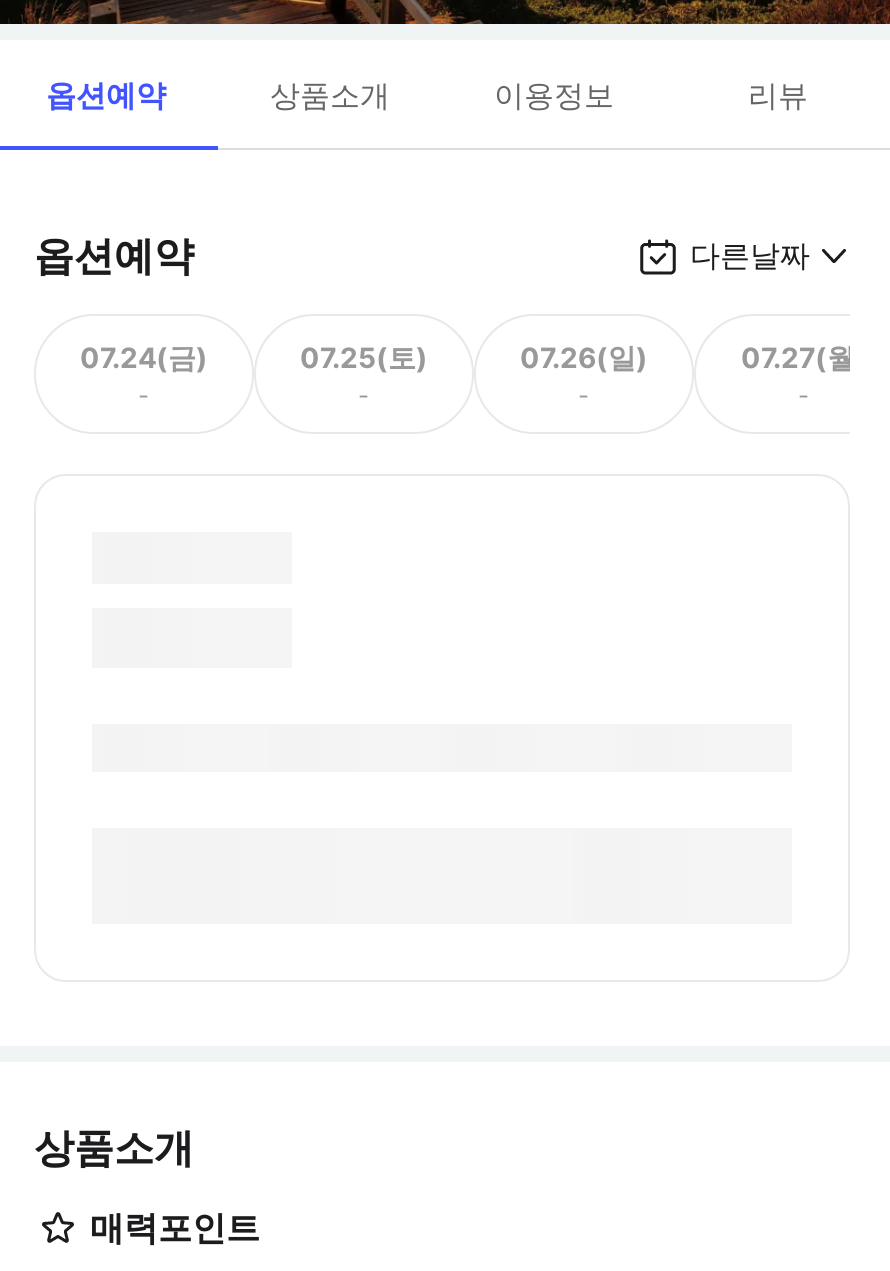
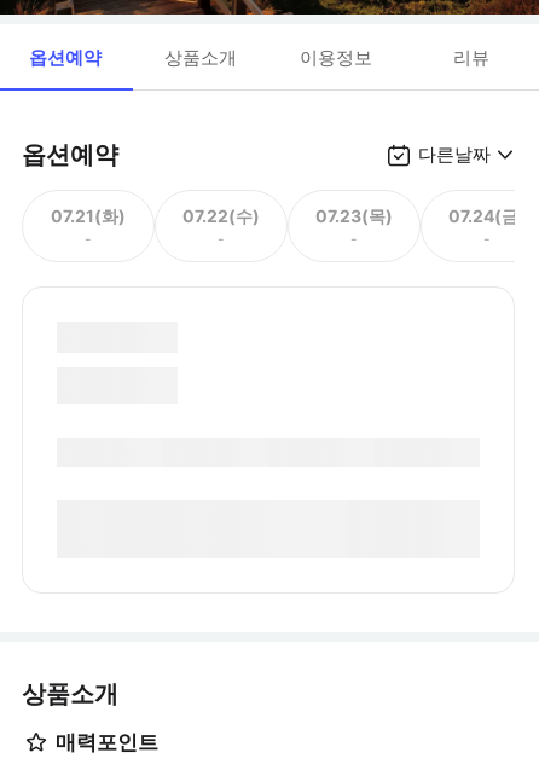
- 07.24(금)
+ 07.21(화)

- 07.25(토)
+ 07.22(수)

- 07.26(일)
+ 07.23(목)

- 07.27(월)
+ 07.24(금)
